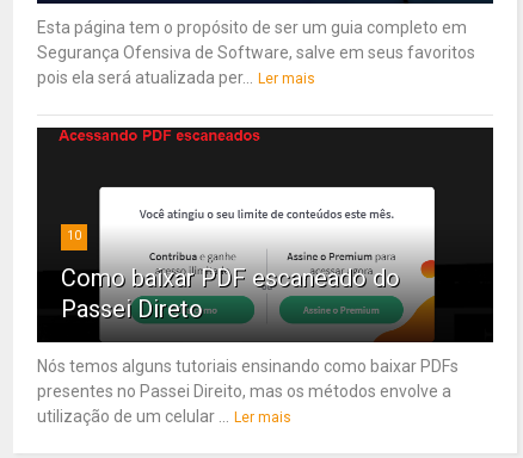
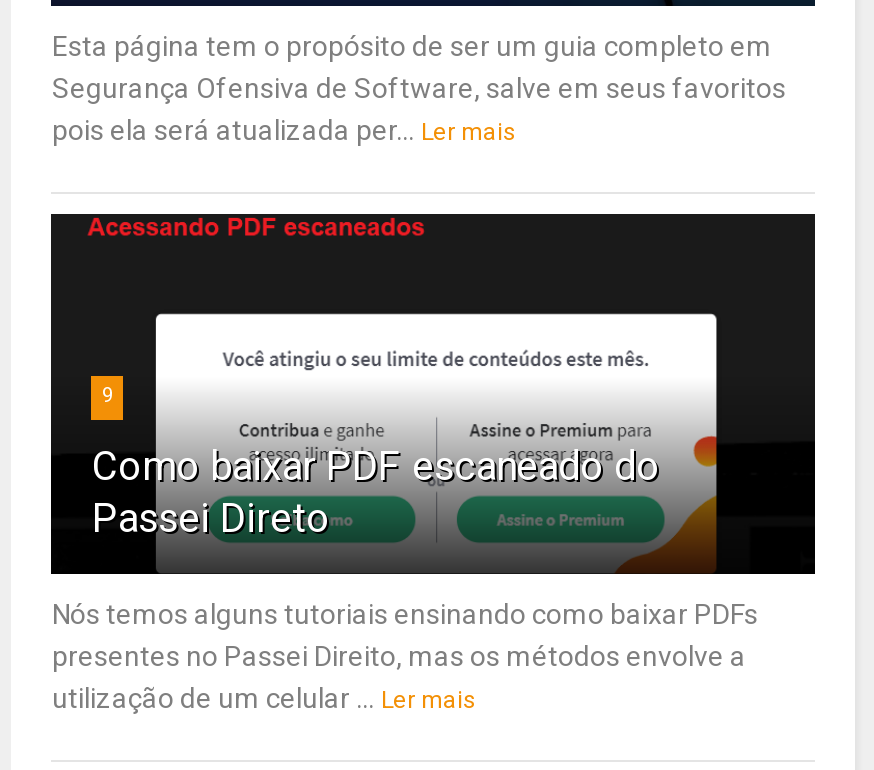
- 10
+ 9
